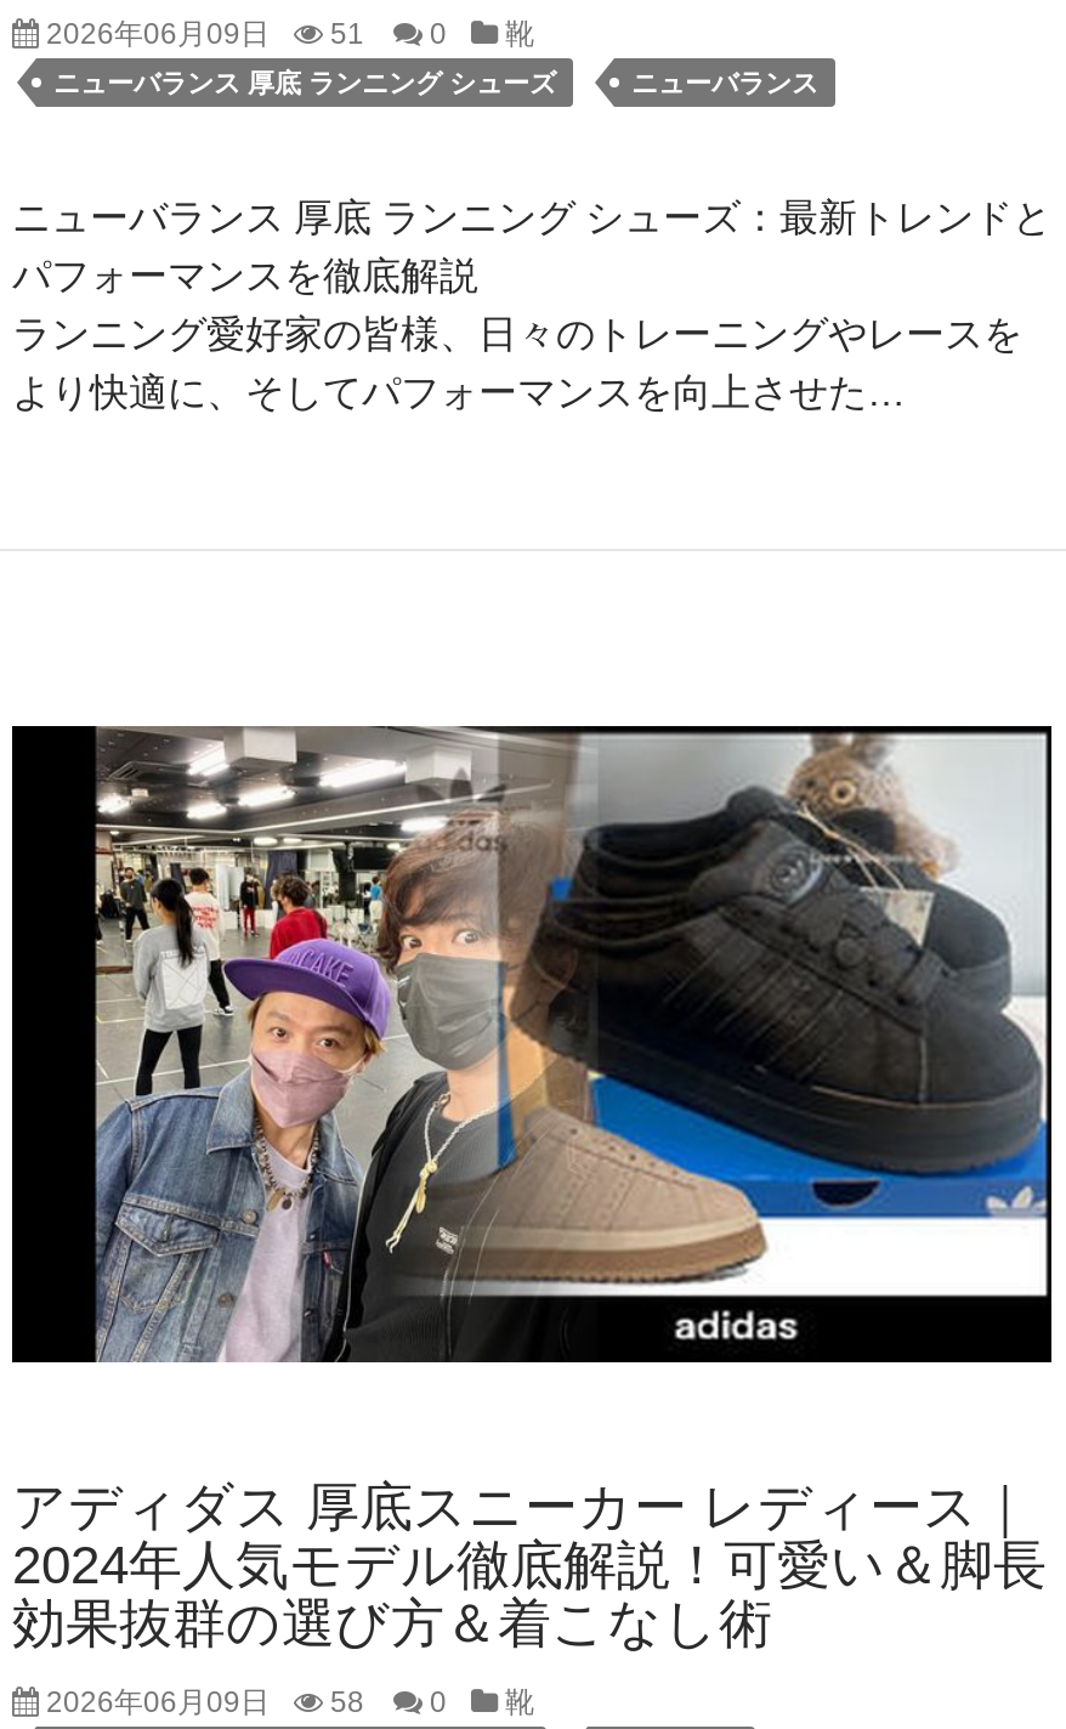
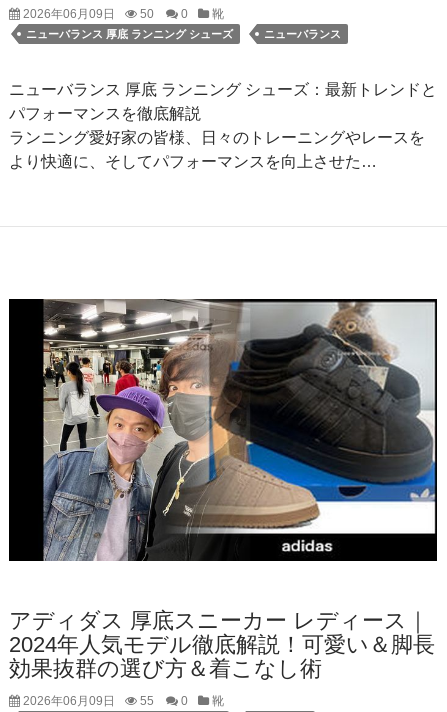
- 51
+ 50

- 58
+ 55
